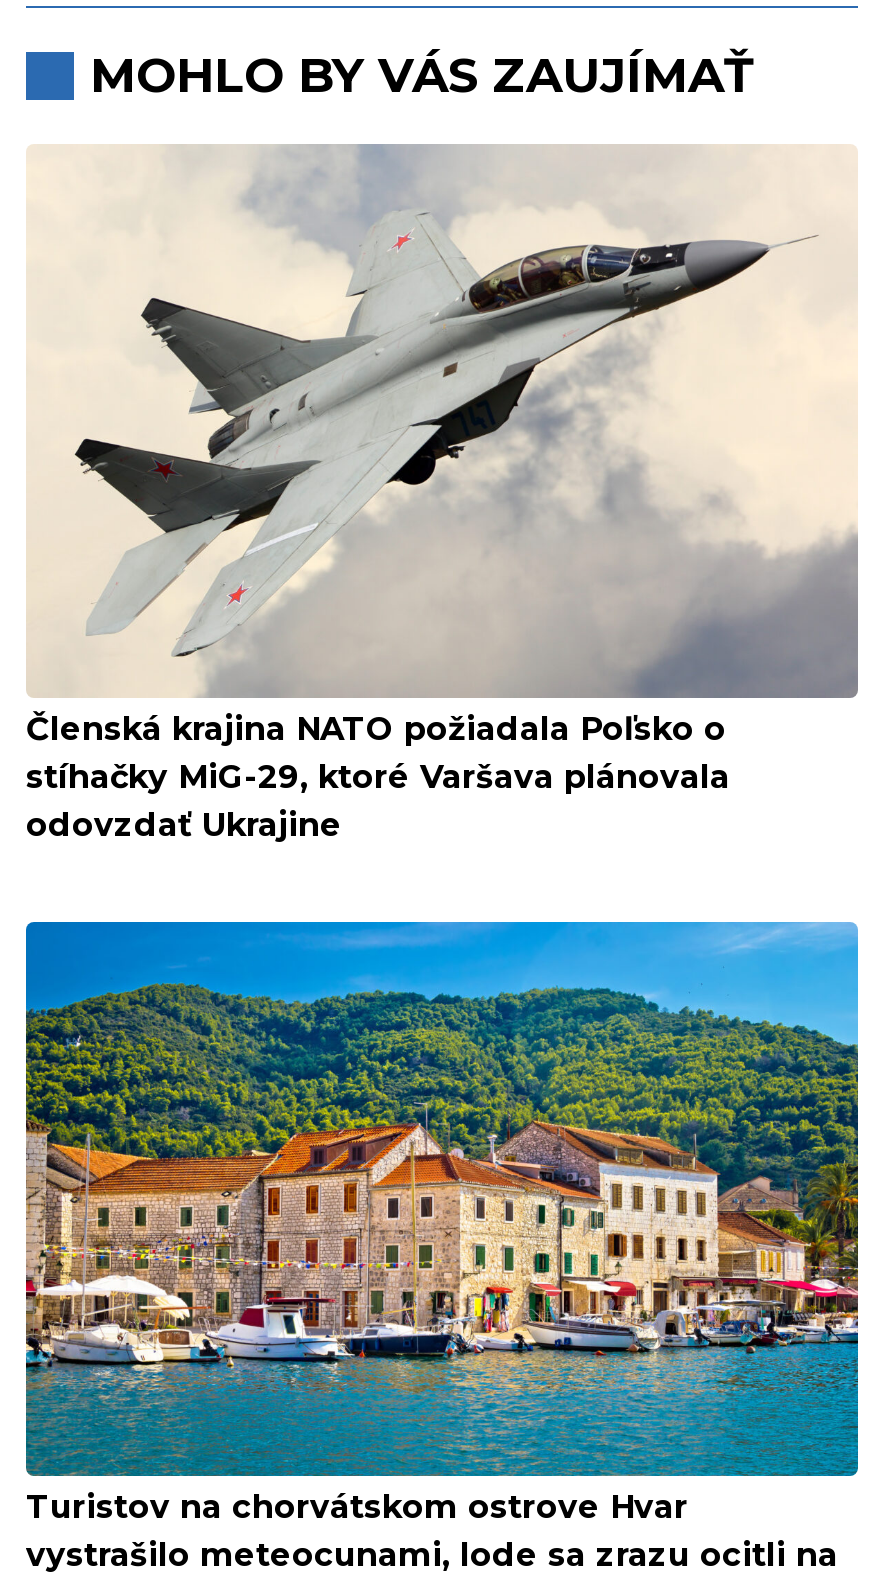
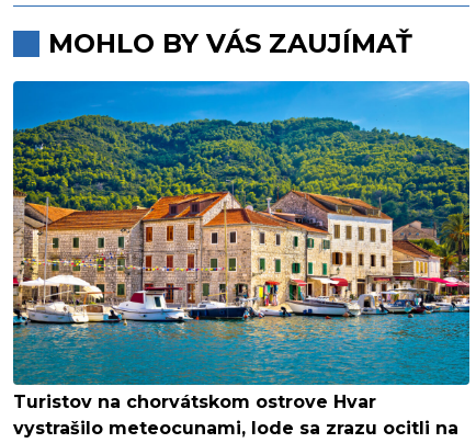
- [image]
- Členská krajina NATO požiadala Poľsko o
- stíhačky MiG-29, ktoré Varšava plánovala
- odovzdať Ukrajine
